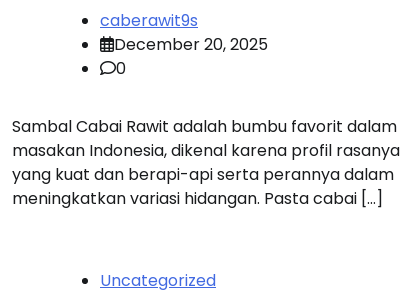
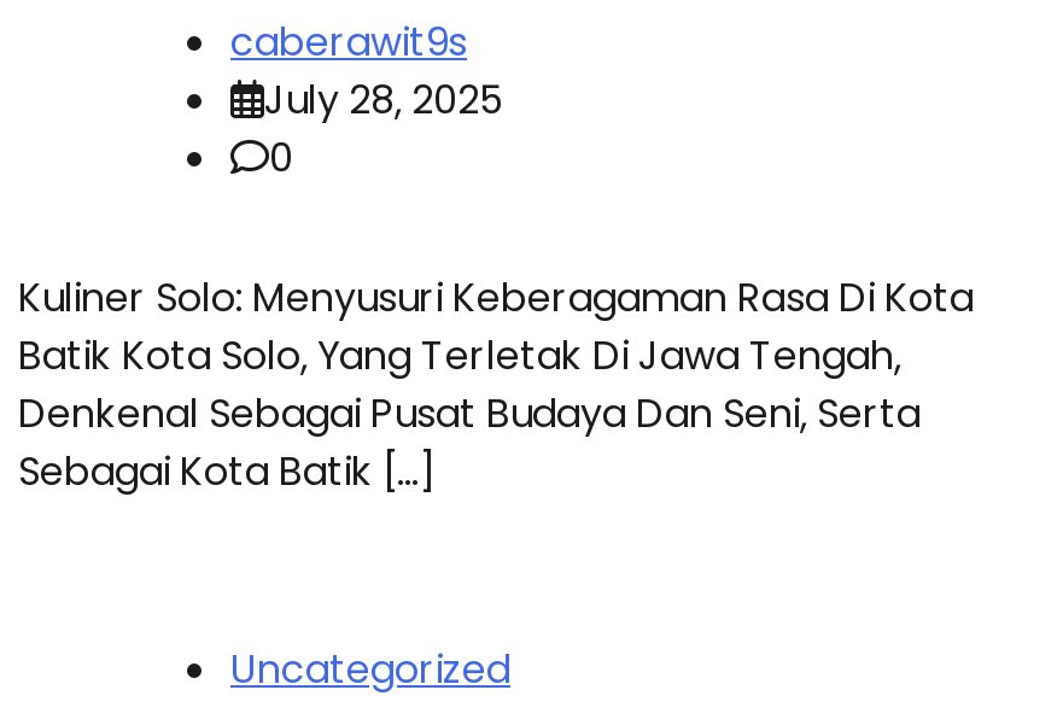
- December 20, 2025
+ July 28, 2025

- Sambal Cabai Rawit adalah bumbu favorit dalam
- masakan Indonesia, dikenal karena profil rasanya
- yang kuat dan berapi-api serta perannya dalam
- meningkatkan variasi hidangan. Pasta cabai […]
+ Kuliner Solo: Menyusuri Keberagaman Rasa Di Kota
+ Batik Kota Solo, Yang Terletak Di Jawa Tengah,
+ Denkenal Sebagai Pusat Budaya Dan Seni, Serta
+ Sebagai Kota Batik […]
